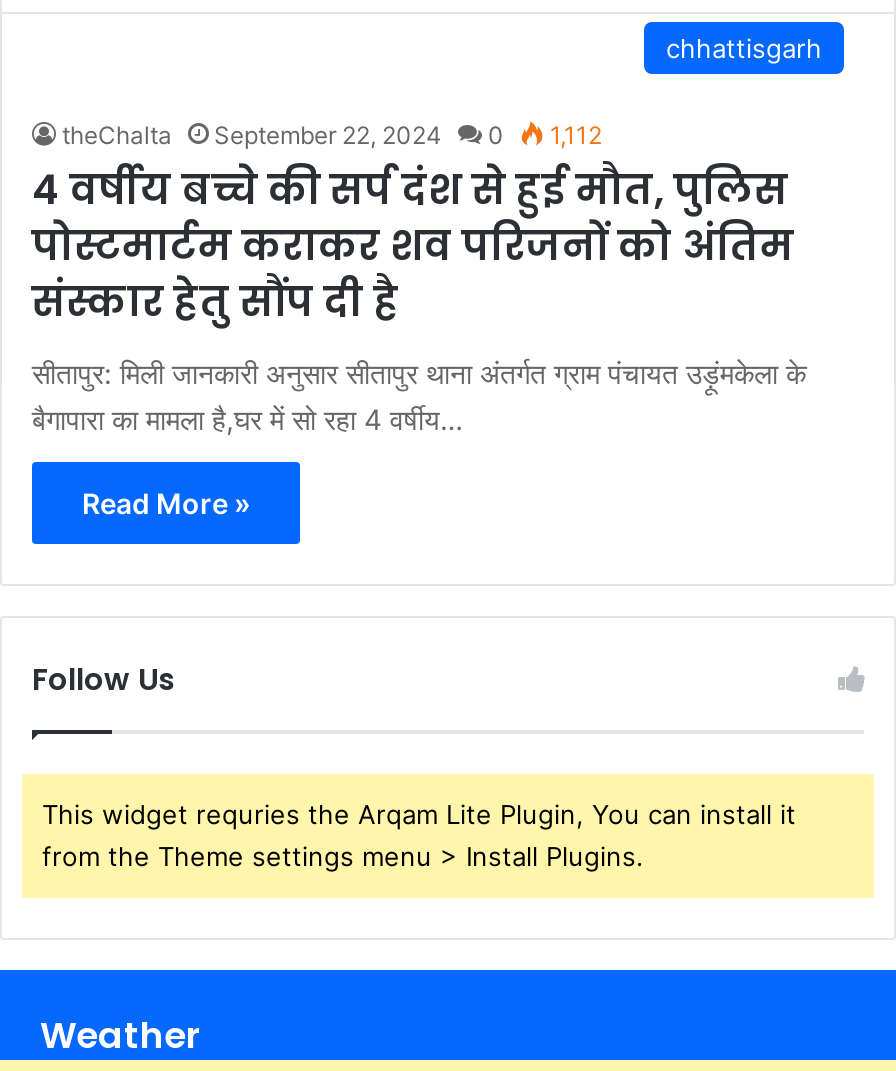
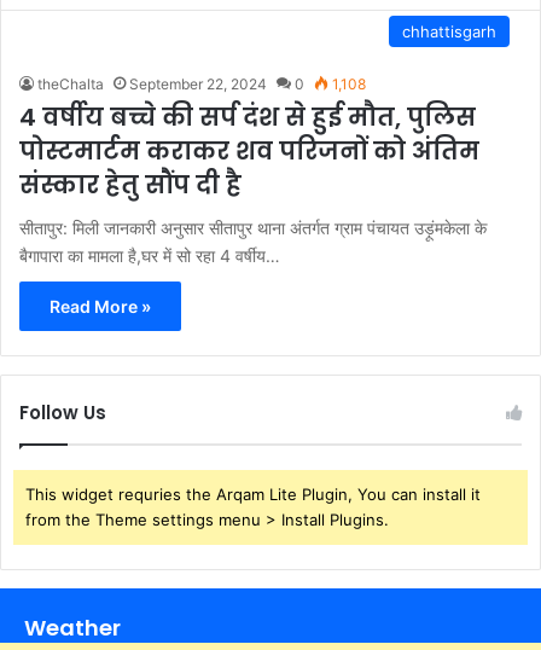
- theChalta September 22, 2024 0 1,112
+ theChalta September 22, 2024 0 1,108
